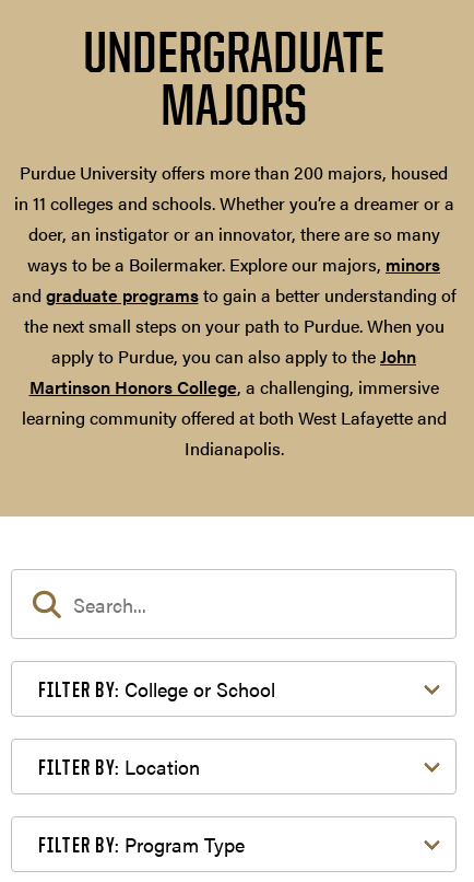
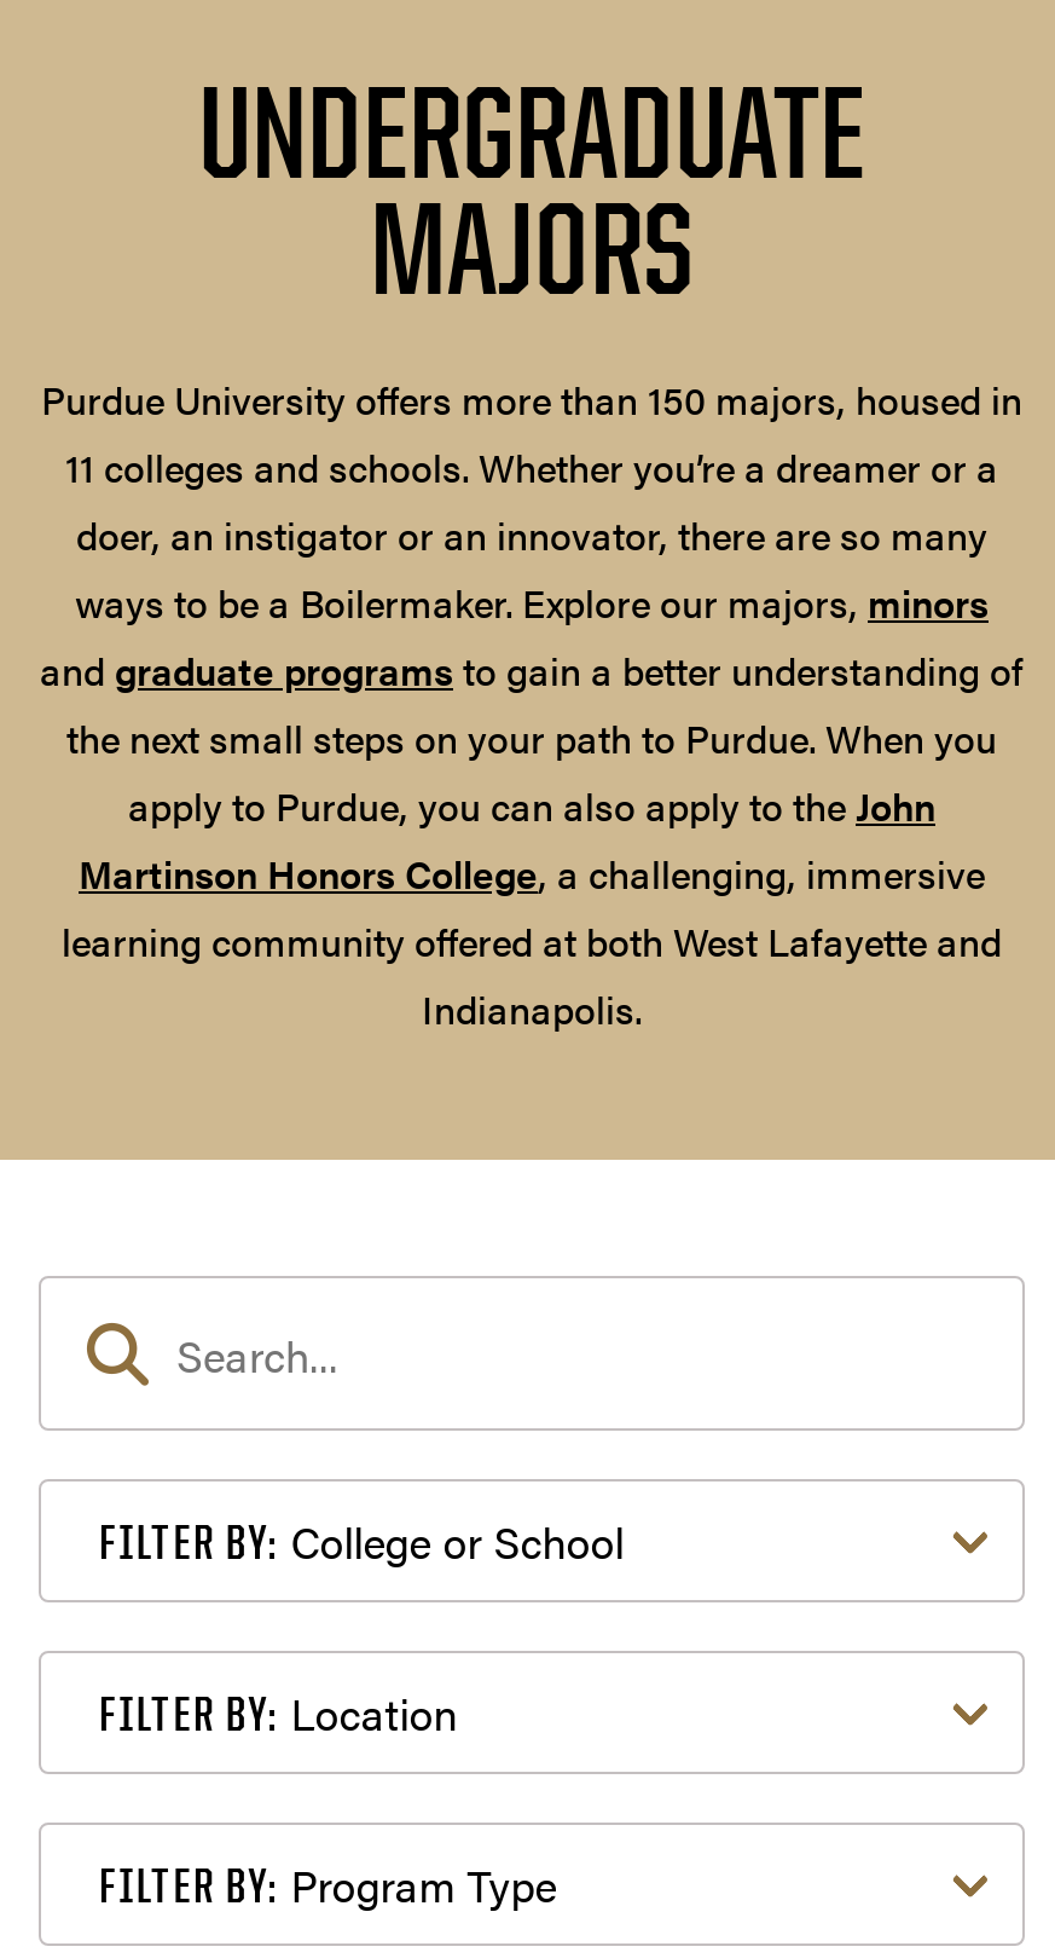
- Purdue University offers more than 200 majors, housed
- in 11 colleges and schools. Whether you’re a dreamer or a
+ Purdue University offers more than 150 majors, housed in
+ 11 colleges and schools. Whether you’re a dreamer or a
